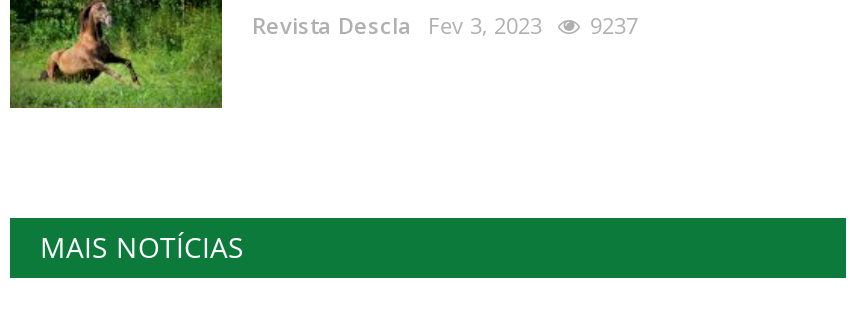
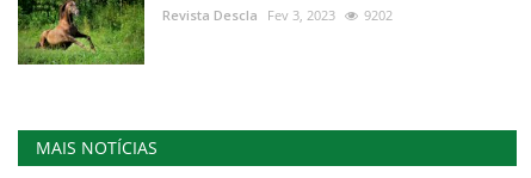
- Revista Descla Fev 3, 2023 9237
+ Revista Descla Fev 3, 2023 9202
